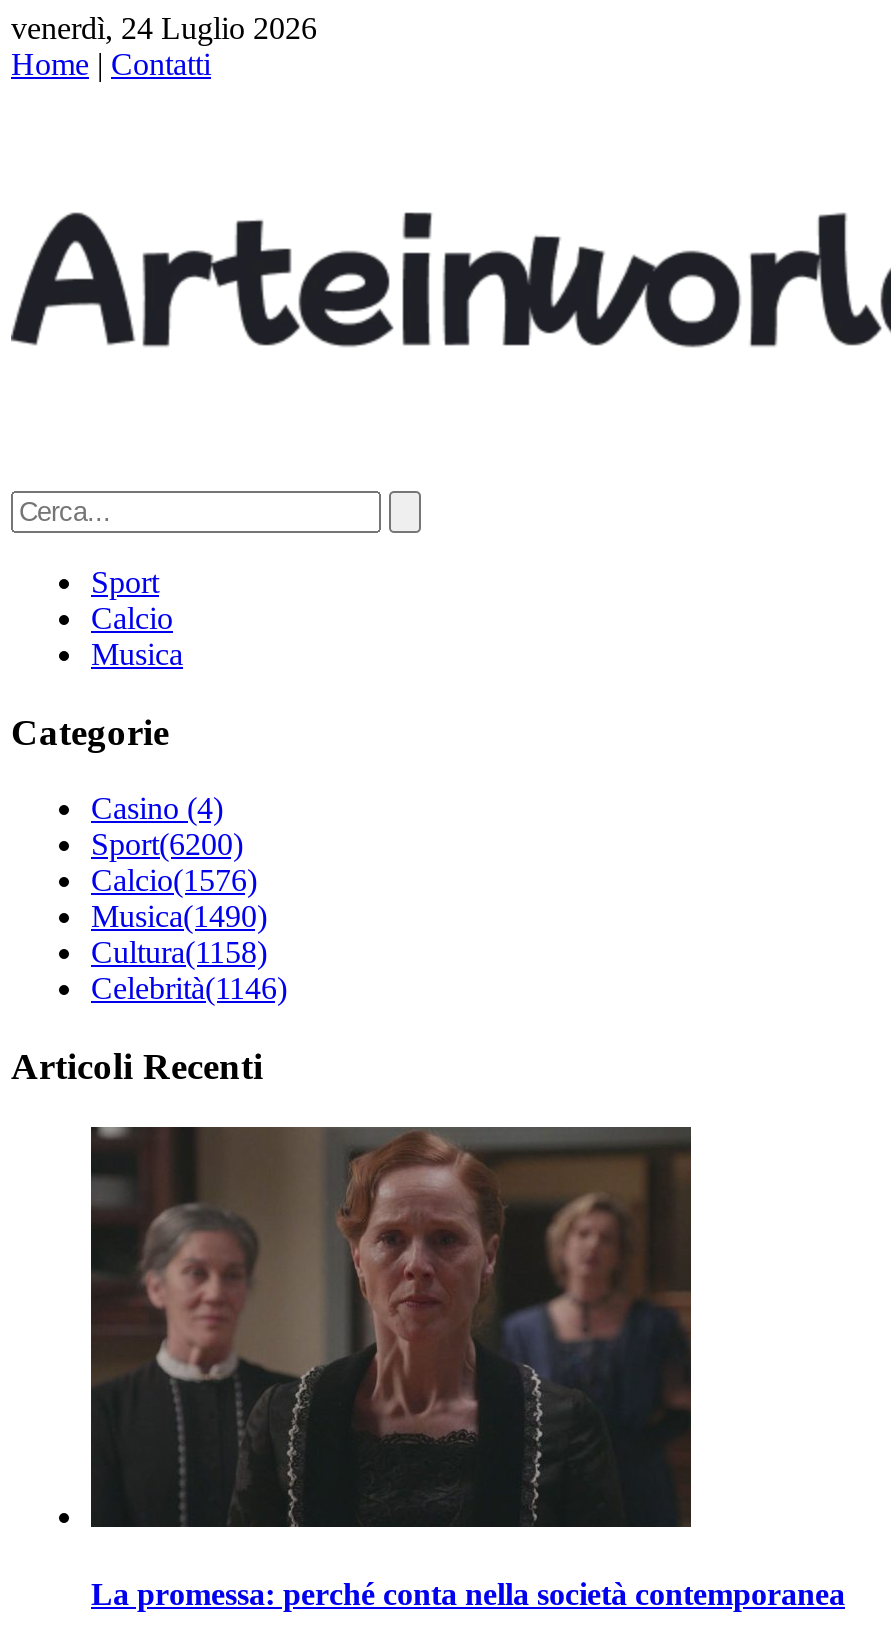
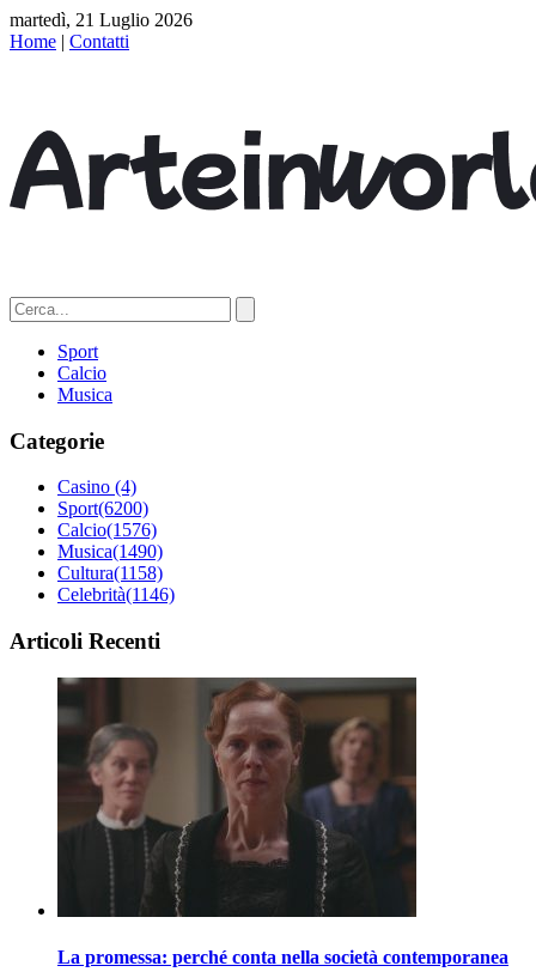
- venerdì, 24 Luglio 2026
+ martedì, 21 Luglio 2026
